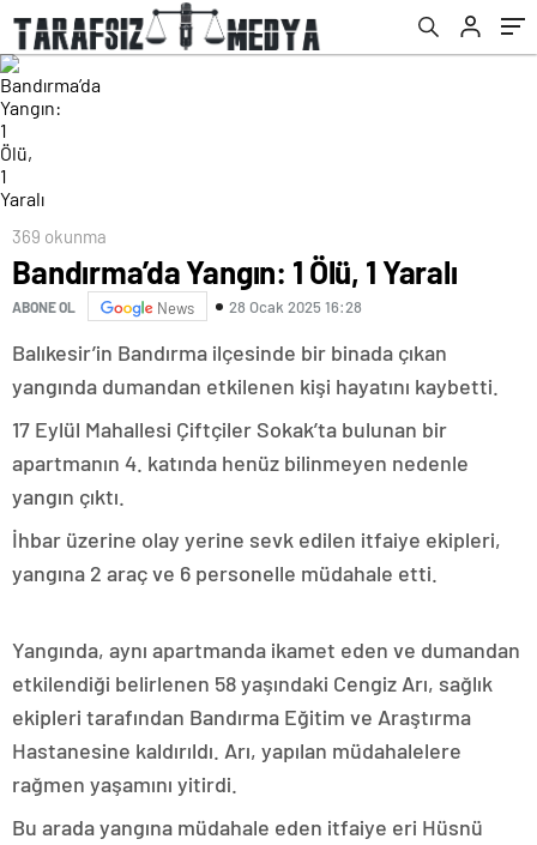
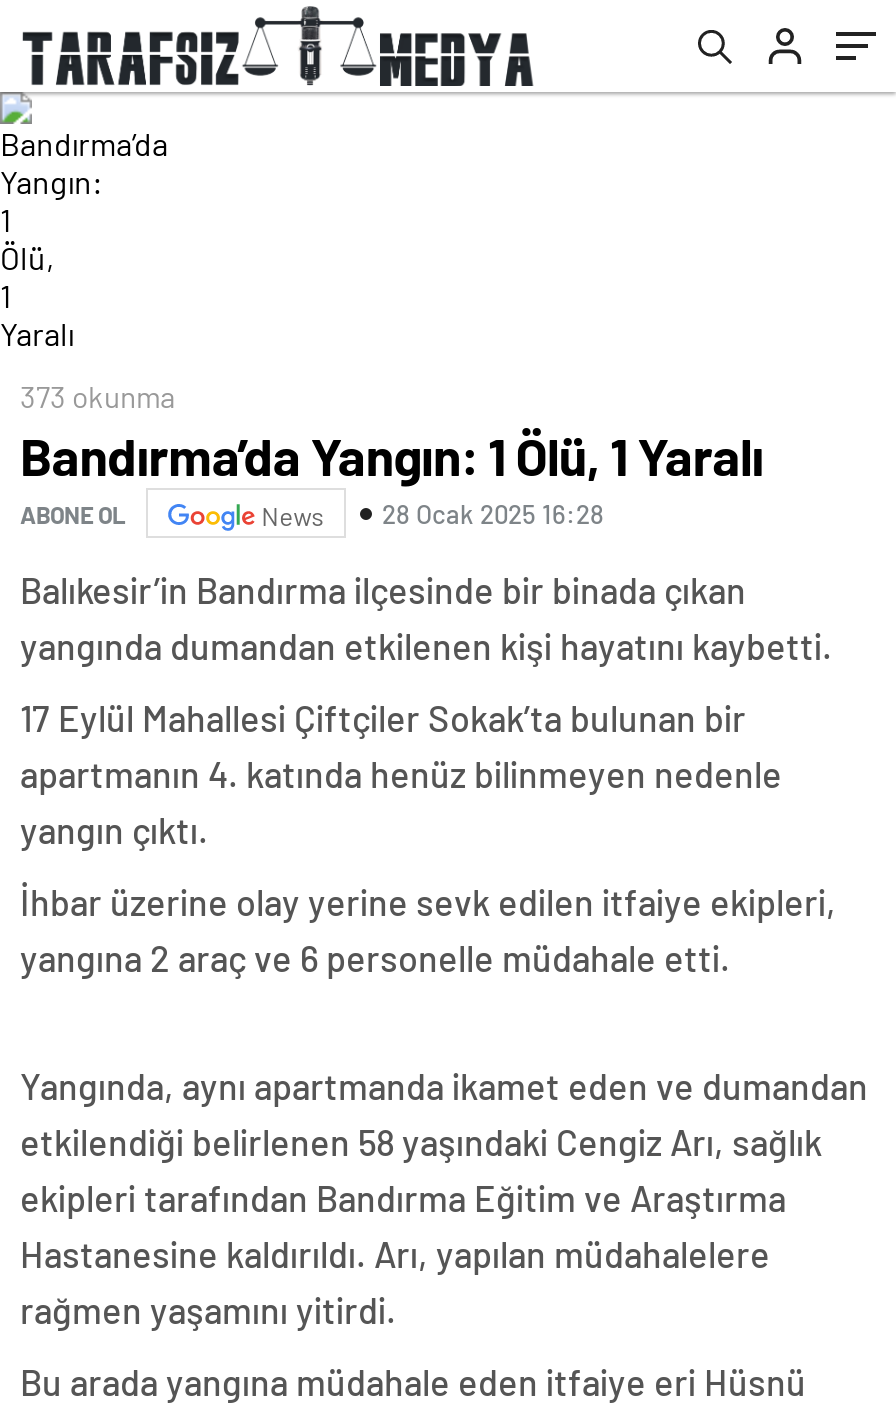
- 369 okunma
+ 373 okunma
